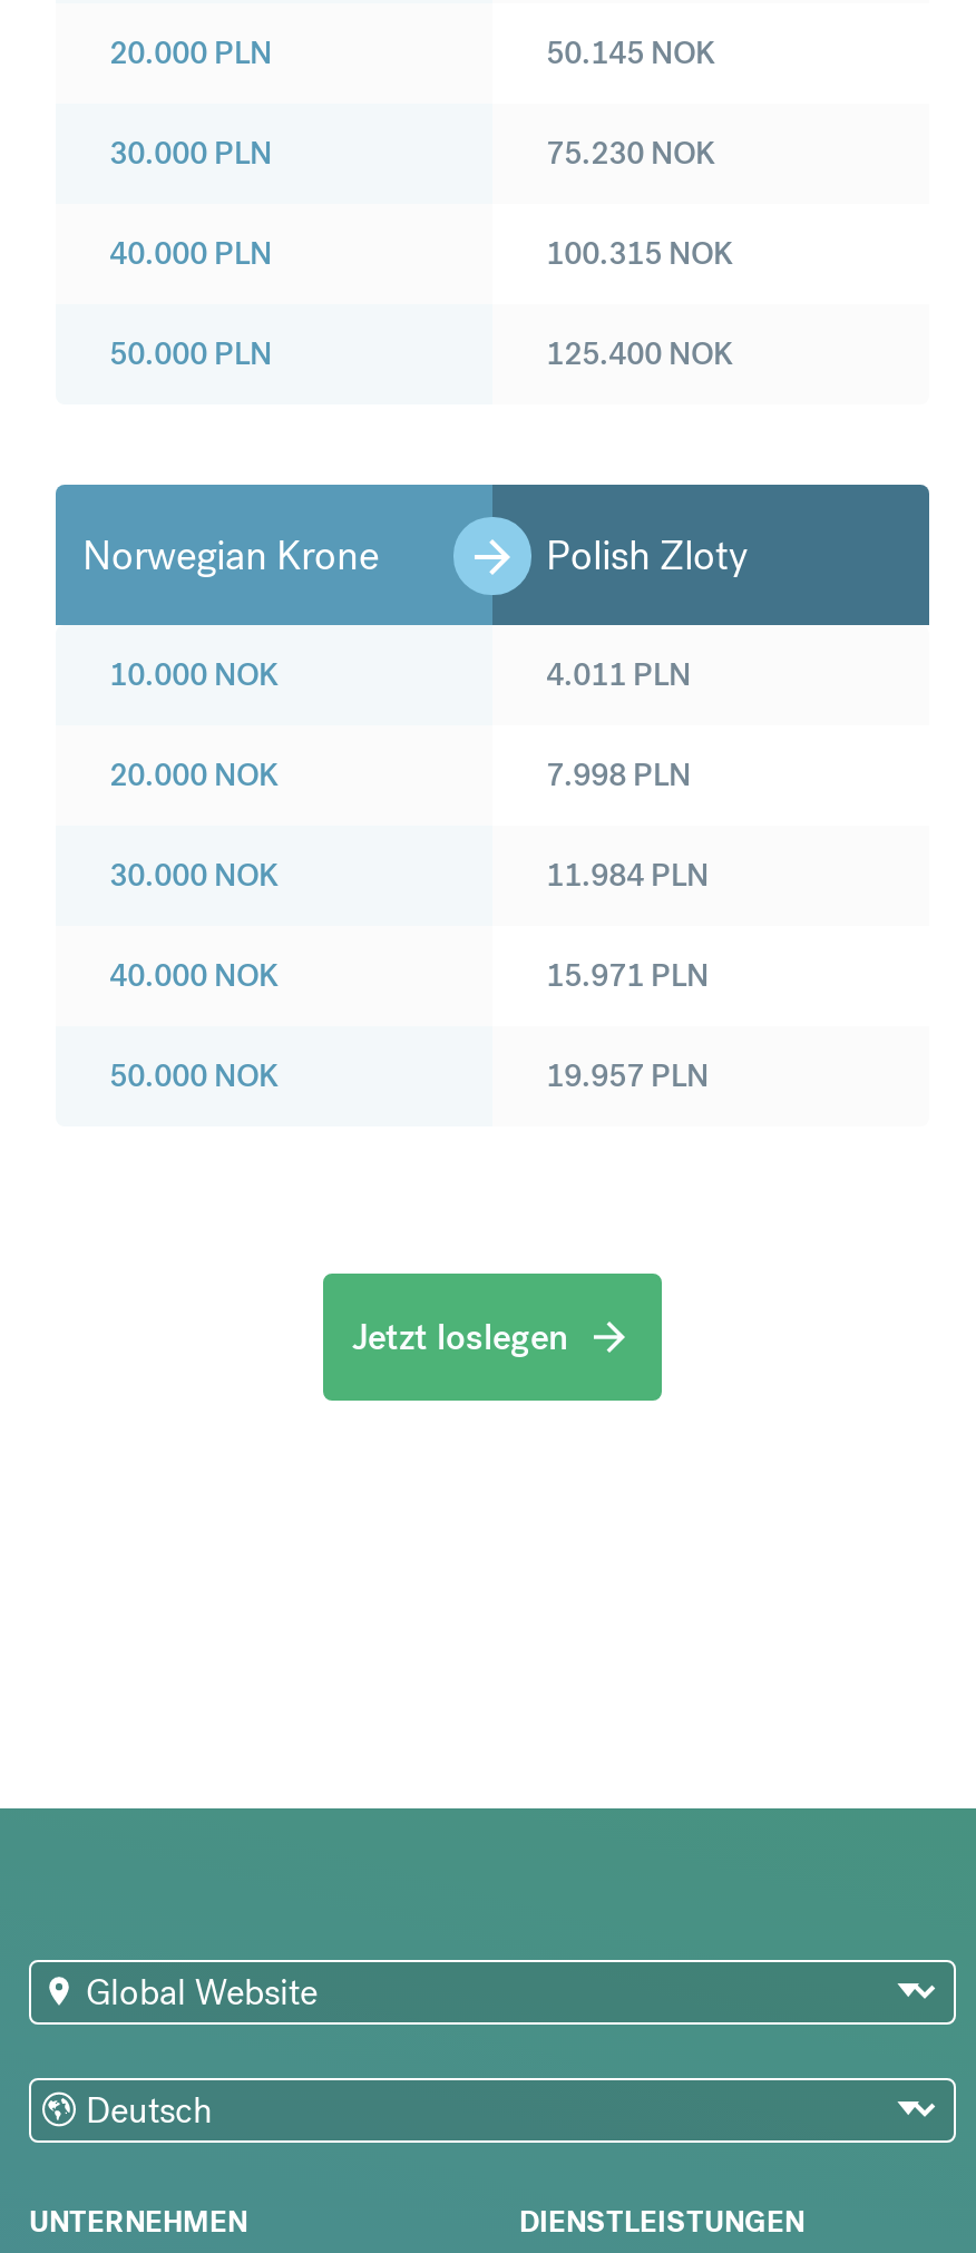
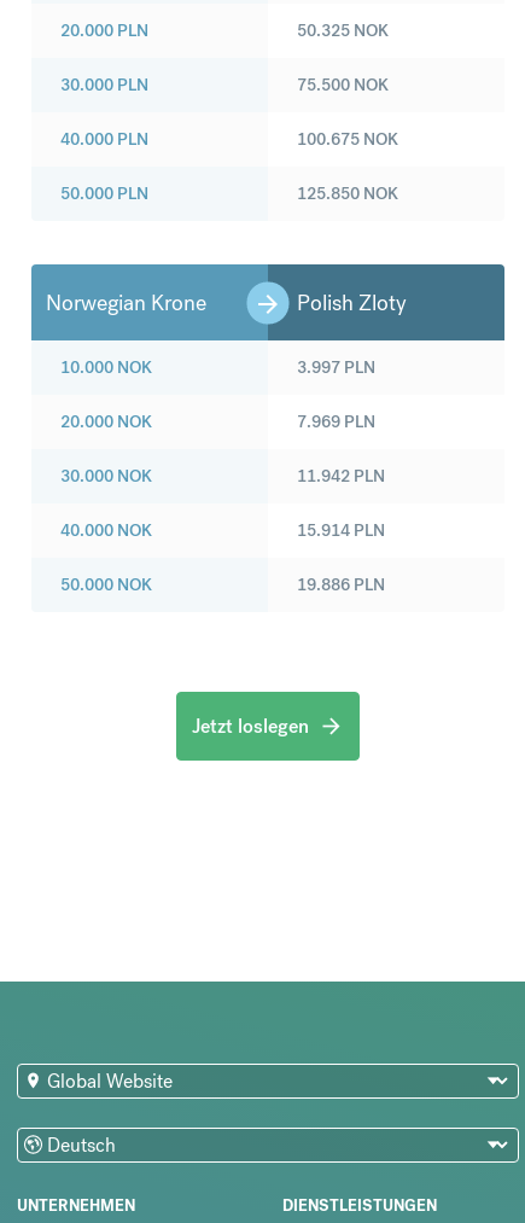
- 50.145 NOK
+ 50.325 NOK

- 75.230 NOK
+ 75.500 NOK

- 100.315 NOK
+ 100.675 NOK

- 125.400 NOK
+ 125.850 NOK

- 4.011 PLN
+ 3.997 PLN

- 7.998 PLN
+ 7.969 PLN

- 11.984 PLN
+ 11.942 PLN

- 15.971 PLN
+ 15.914 PLN

- 19.957 PLN
+ 19.886 PLN
